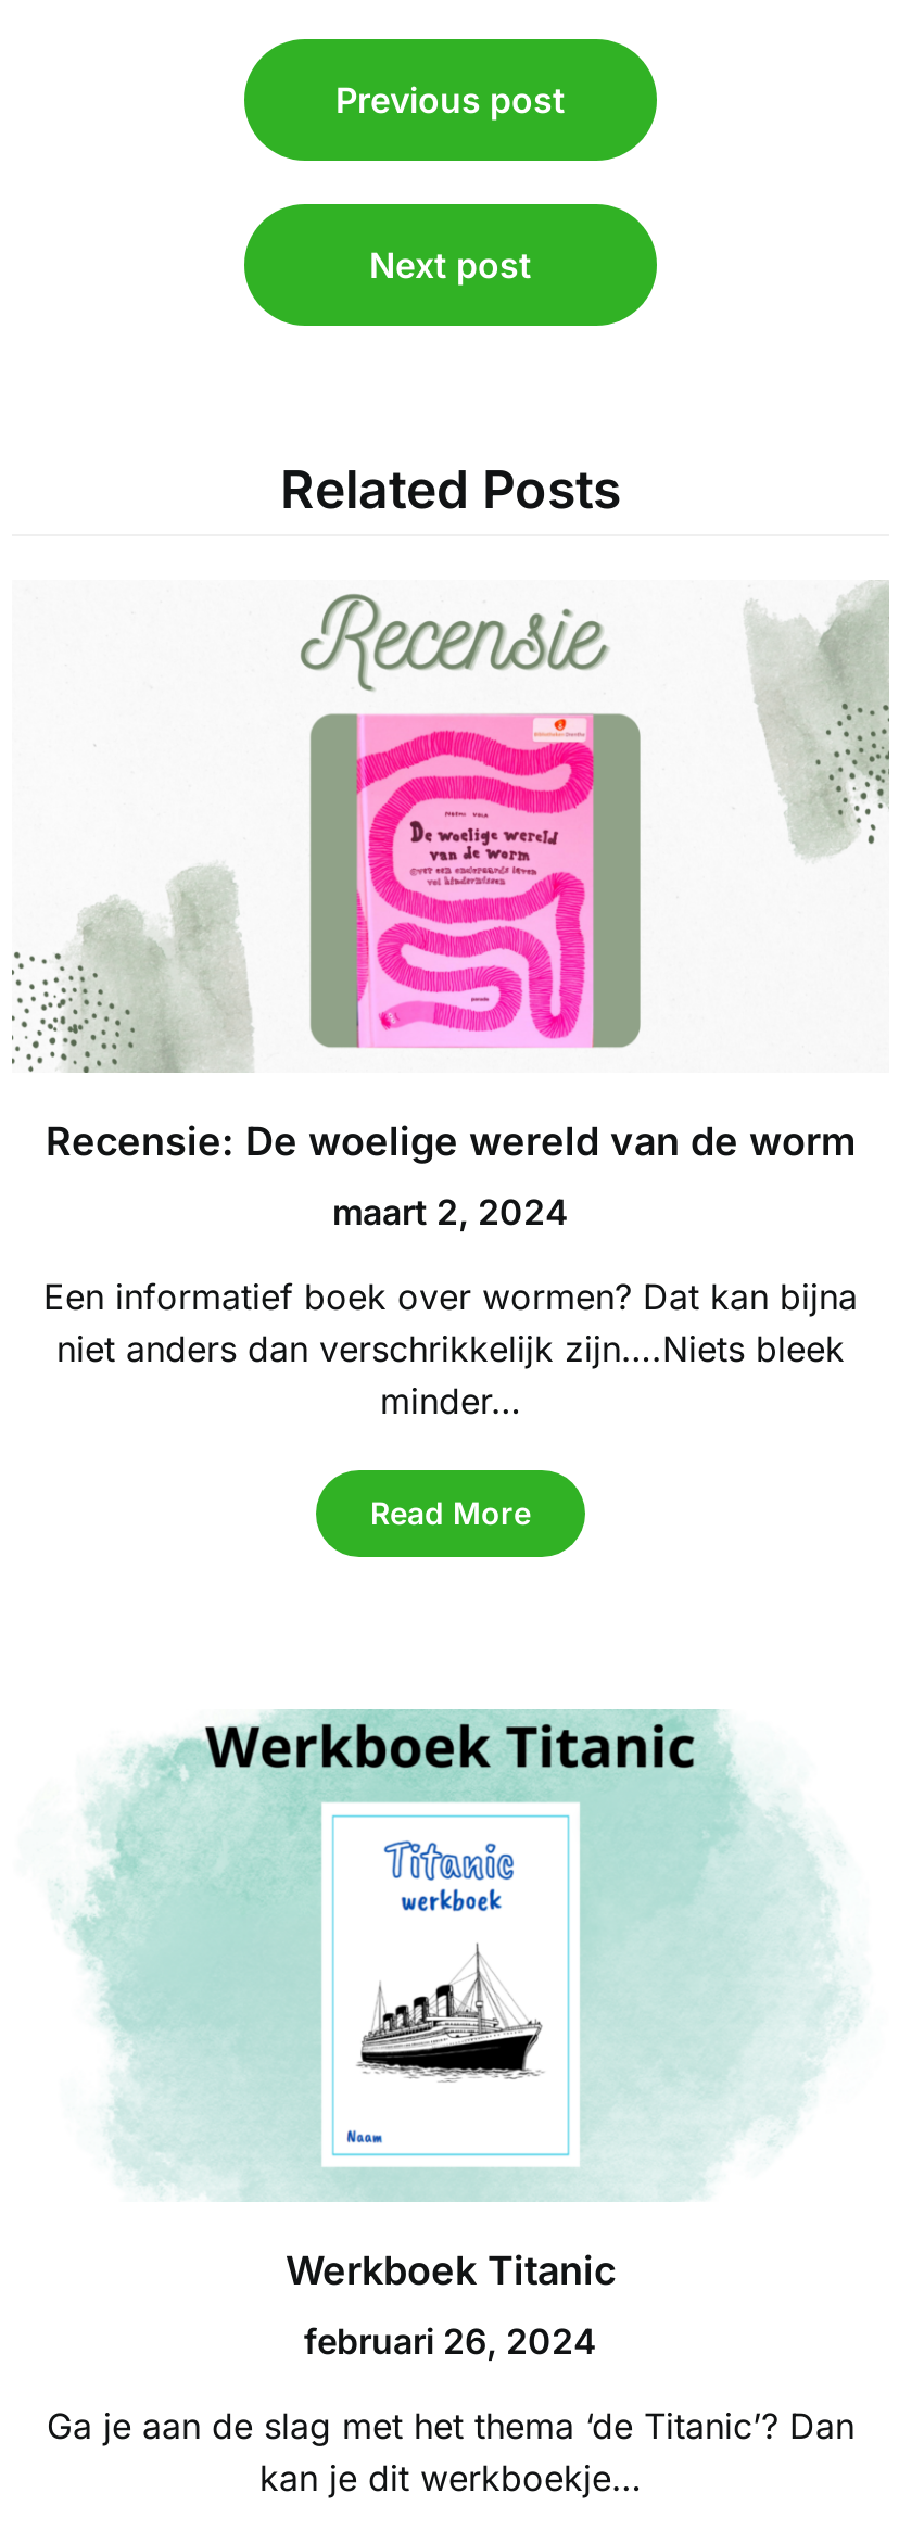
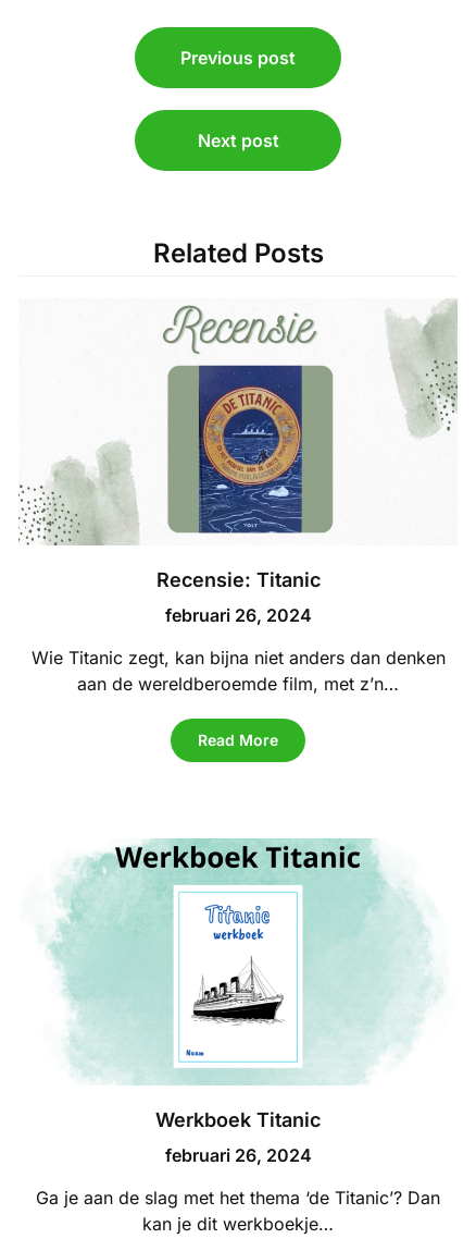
- [image]
- Recensie: De woelige wereld van de worm
+ [image]
+ Recensie: Titanic

- maart 2, 2024
+ februari 26, 2024

- Een informatief boek over wormen? Dat kan bijna
- niet anders dan verschrikkelijk zijn….Niets bleek
- minder…
+ Wie Titanic zegt, kan bijna niet anders dan denken
+ aan de wereldberoemde film, met z’n…
